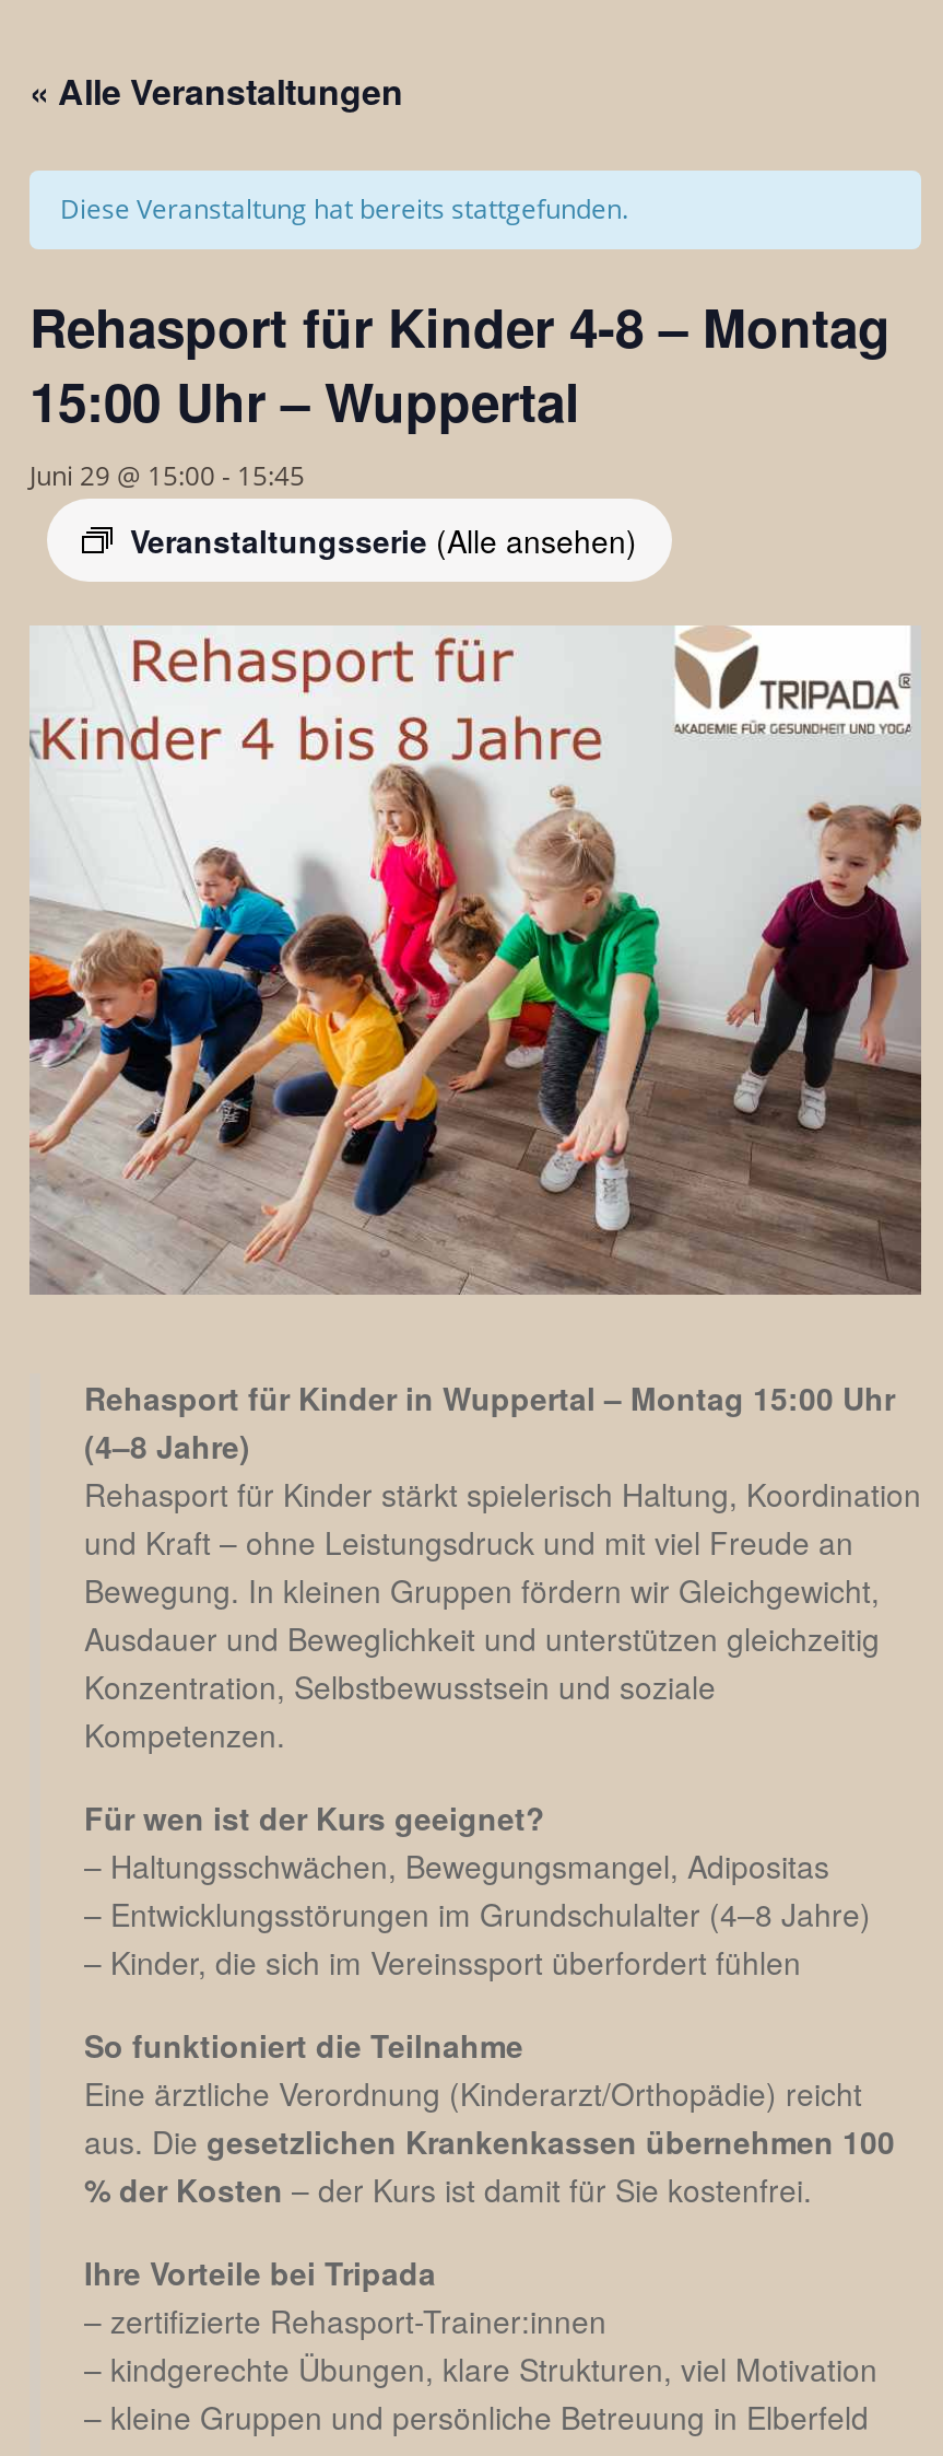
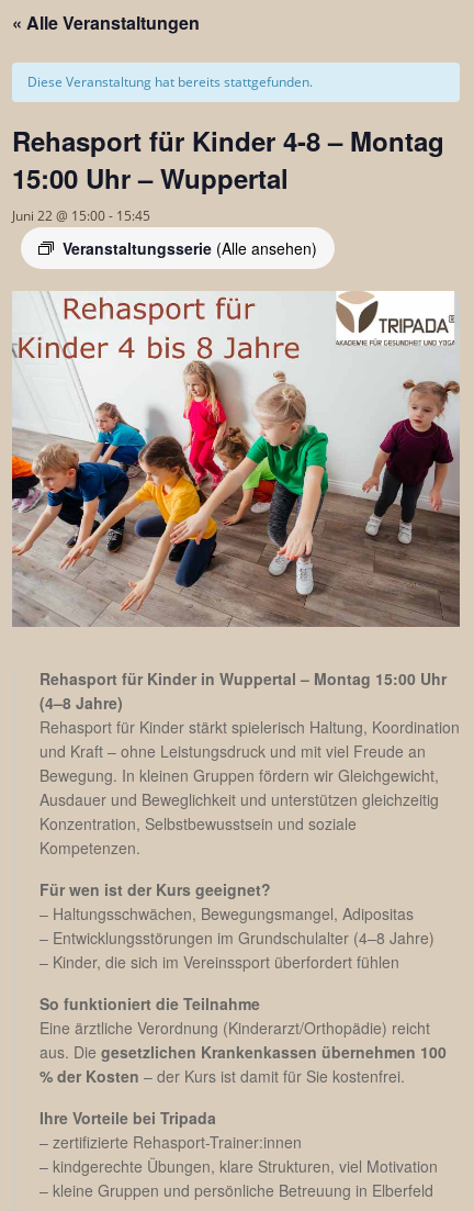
- Juni 29 @ 15:00 - 15:45
+ Juni 22 @ 15:00 - 15:45
